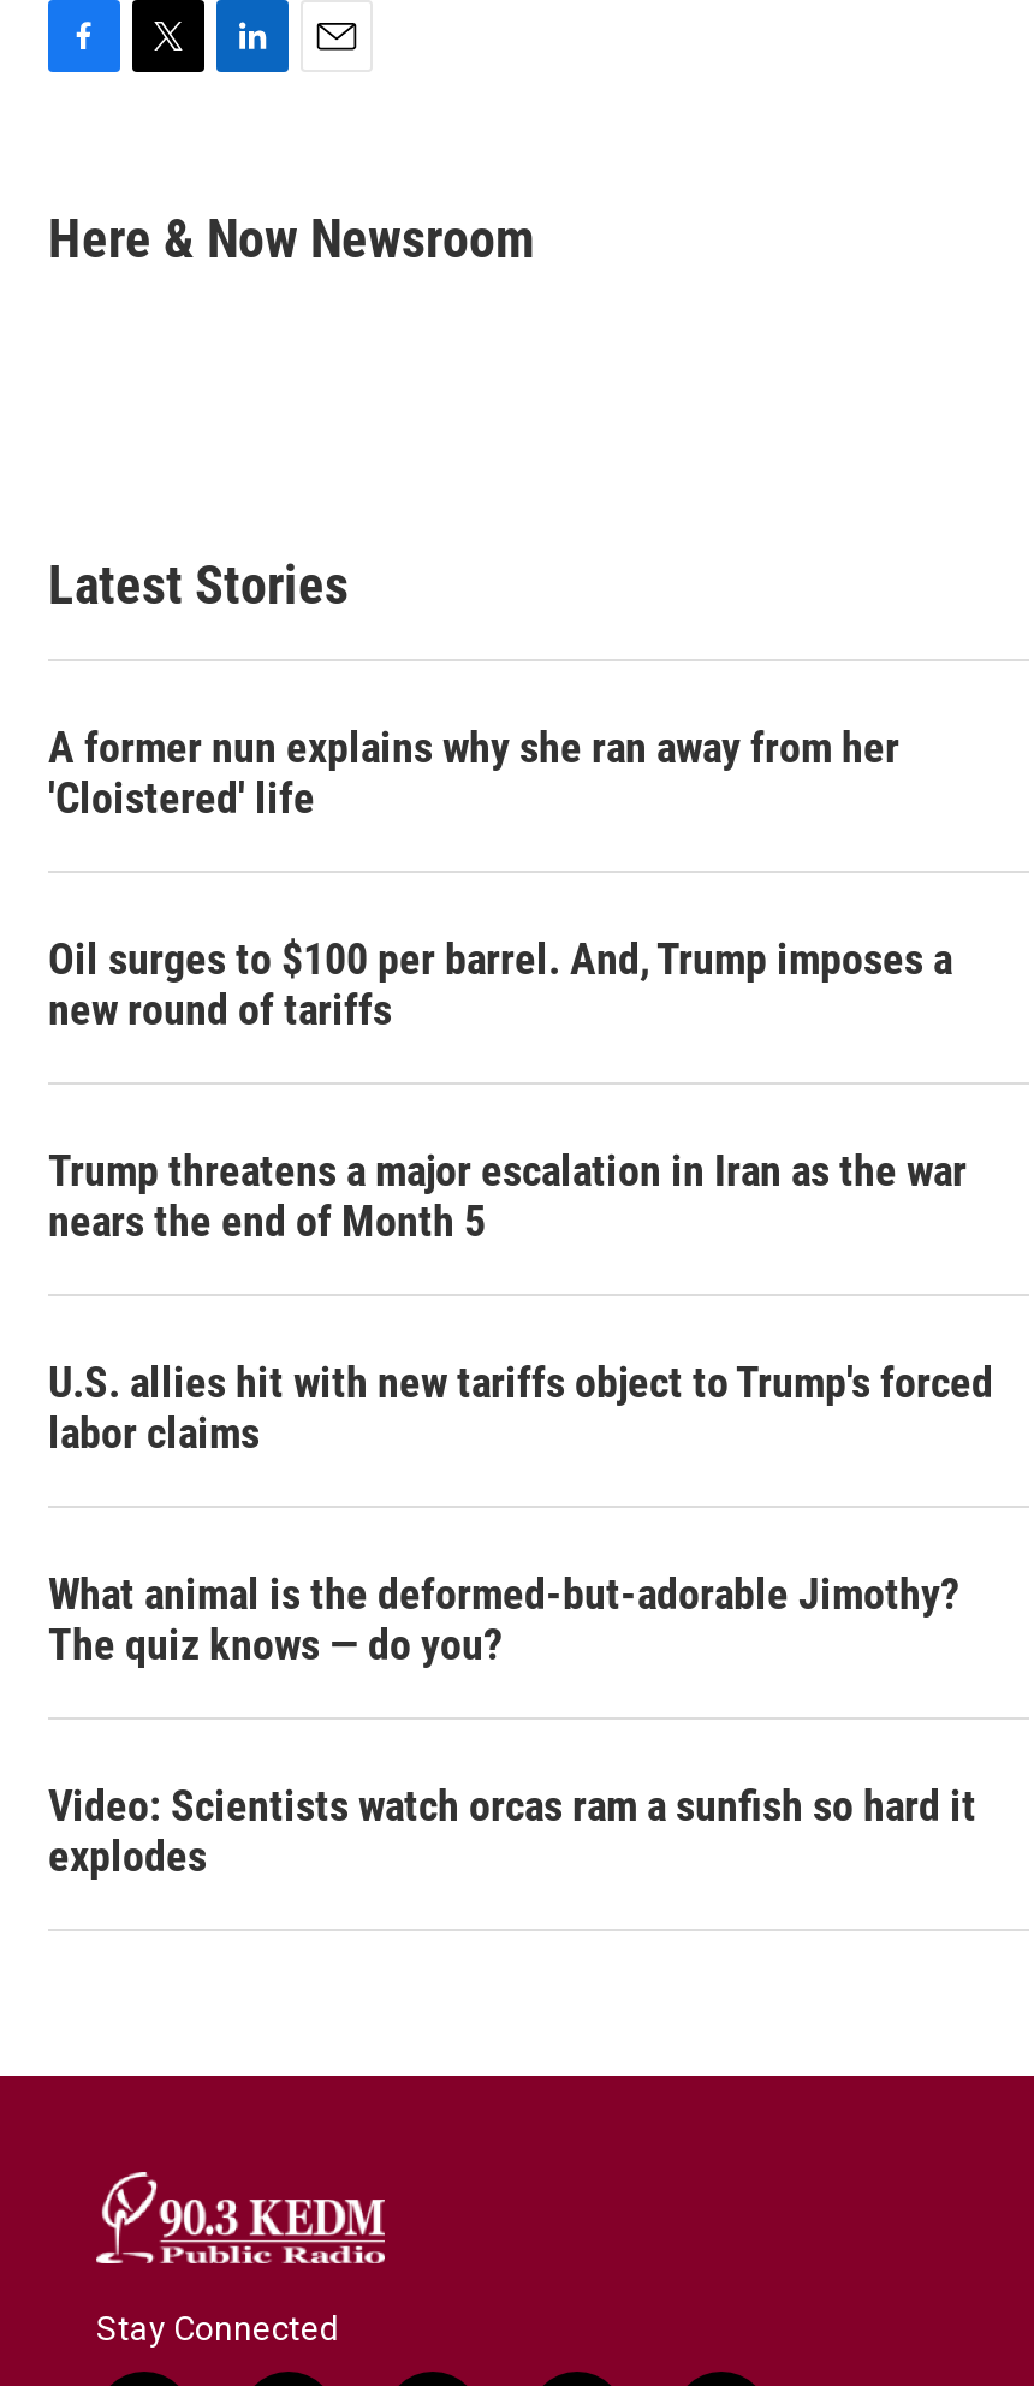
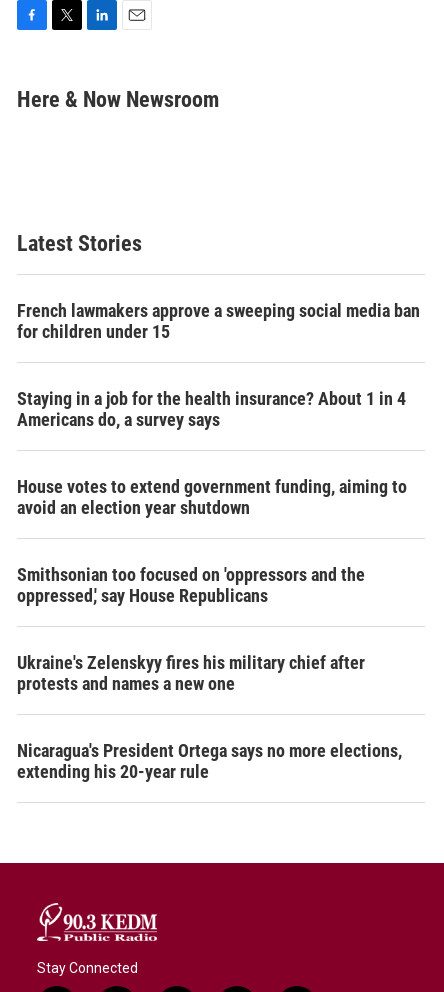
- A former nun explains why she ran away from her
- 'Cloistered' life
+ French lawmakers approve a sweeping social media ban
+ for children under 15

- Oil surges to $100 per barrel. And, Trump imposes a
- new round of tariffs
+ Staying in a job for the health insurance? About 1 in 4
+ Americans do, a survey says

- Trump threatens a major escalation in Iran as the war
- nears the end of Month 5
+ House votes to extend government funding, aiming to
+ avoid an election year shutdown

- U.S. allies hit with new tariffs object to Trump's forced
- labor claims
+ Smithsonian too focused on 'oppressors and the
+ oppressed,' say House Republicans

- What animal is the deformed-but-adorable Jimothy?
- The quiz knows — do you?
+ Ukraine's Zelenskyy fires his military chief after
+ protests and names a new one

- Video: Scientists watch orcas ram a sunfish so hard it
- explodes
+ Nicaragua's President Ortega says no more elections,
+ extending his 20-year rule
